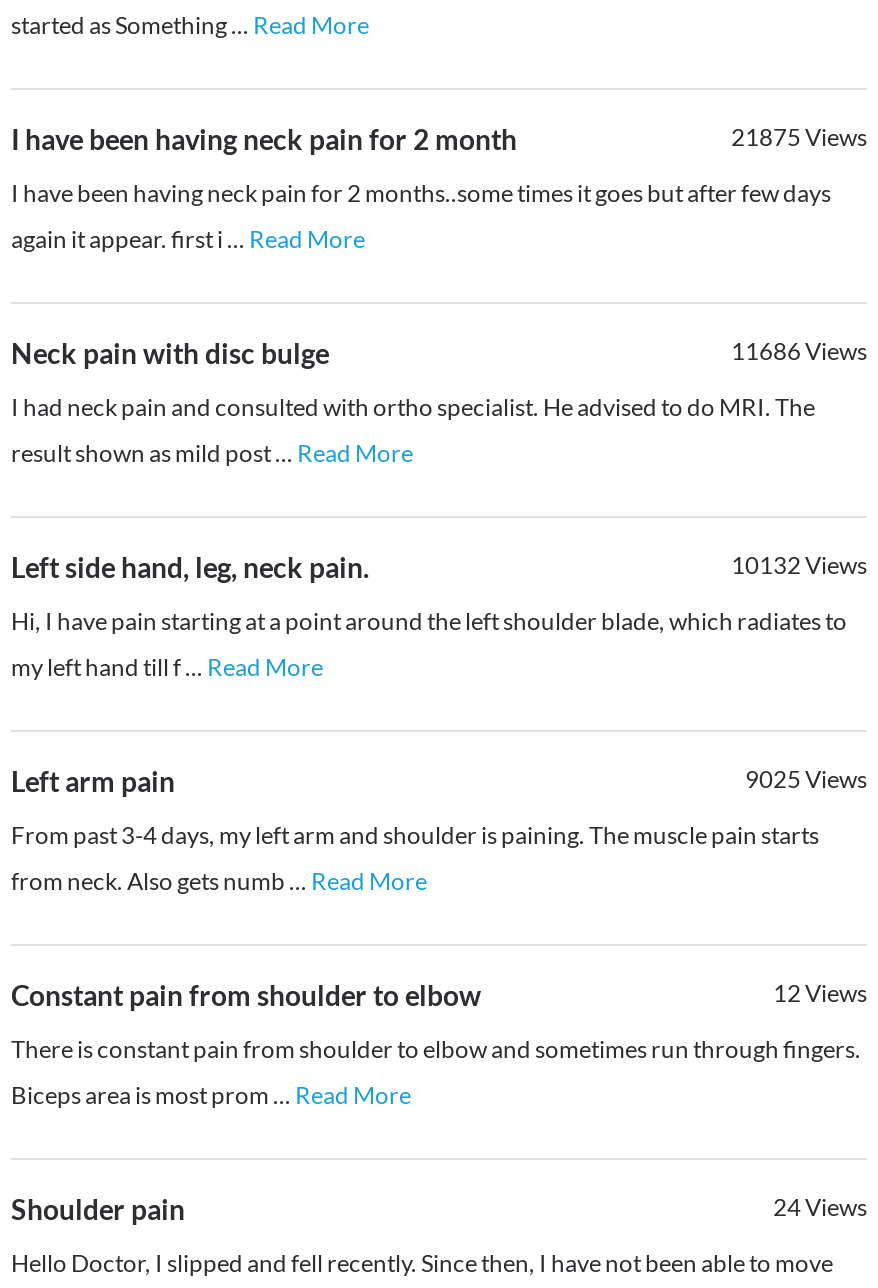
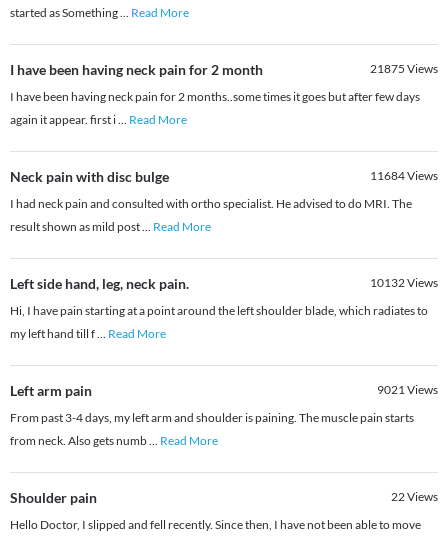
- 11686Views
+ 11684Views

- 9025 Views
+ 9021 Views

- Constant pain from shoulder to elbow
- 12Views
- There is constant pain from shoulder to elbow and sometimes run through fingers.
- Biceps area is most prom... Read More

- 24Views
+ 22Views
